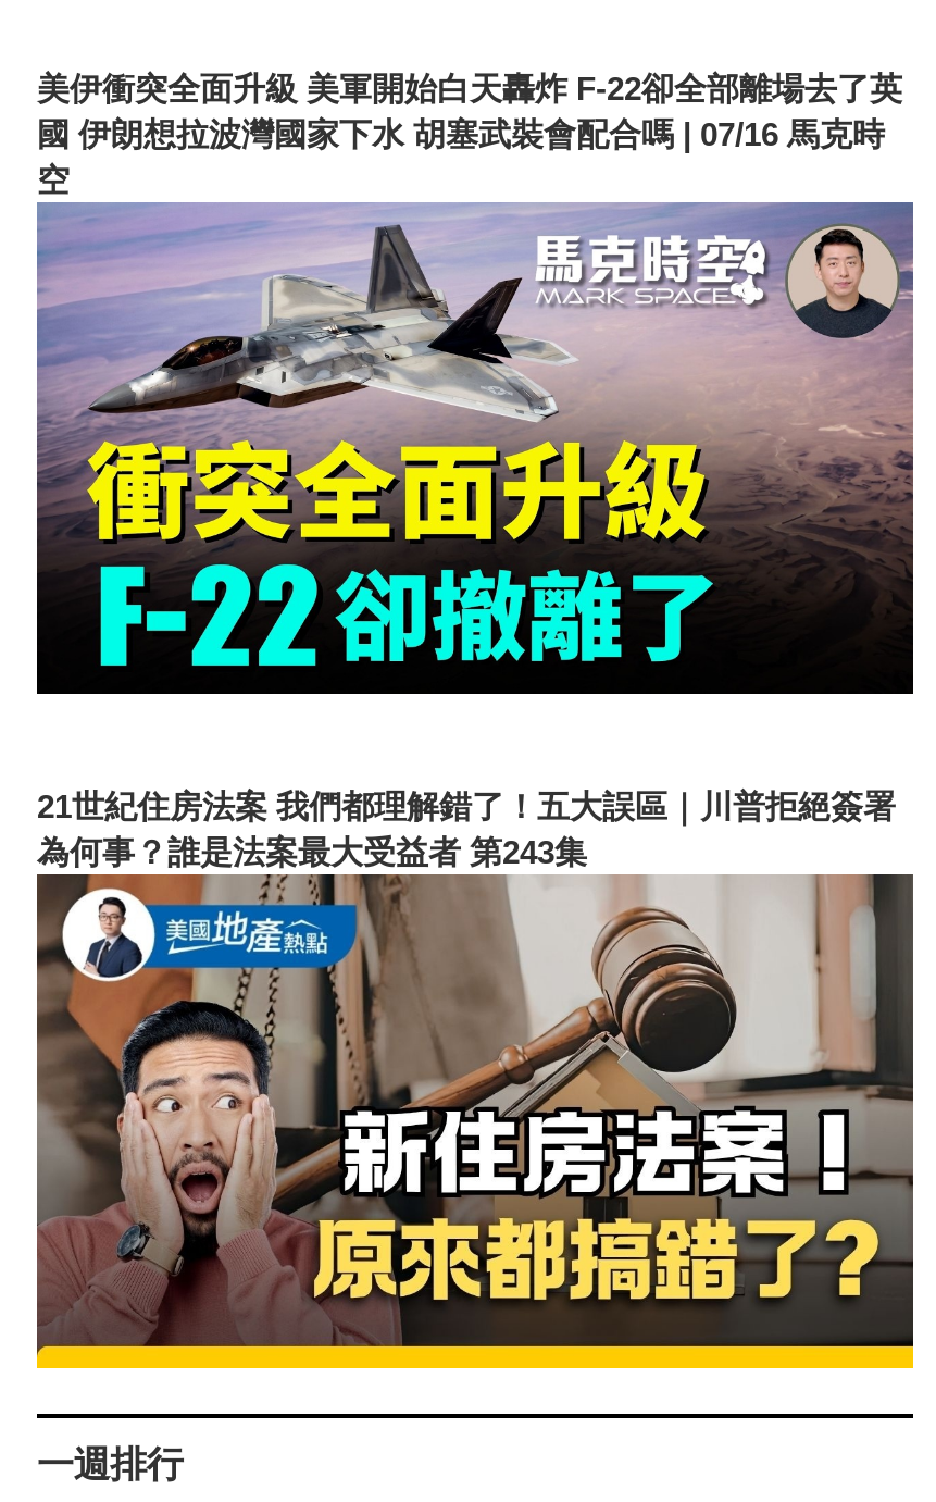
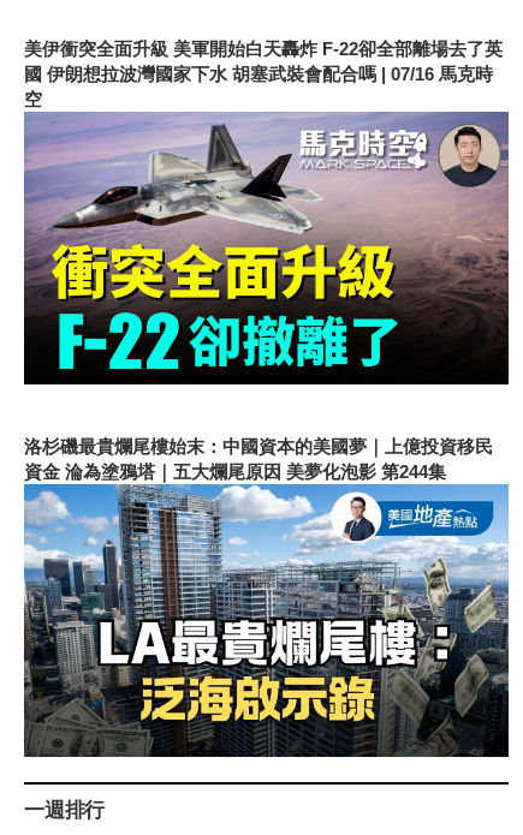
- 21世紀住房法案 我們都理解錯了！五大誤區｜川普拒絕簽署
- 為何事？誰是法案最大受益者 第243集
+ 洛杉磯最貴爛尾樓始末：中國資本的美國夢｜上億投資移民
+ 資金 淪為塗鴉塔｜五大爛尾原因 美夢化泡影 第244集

- [image]
+ [image]
